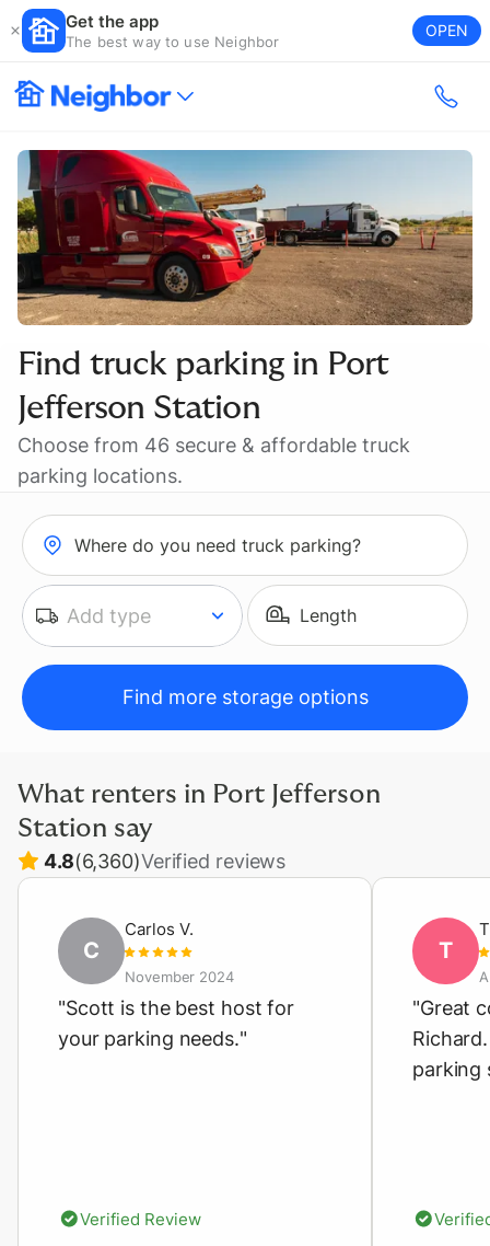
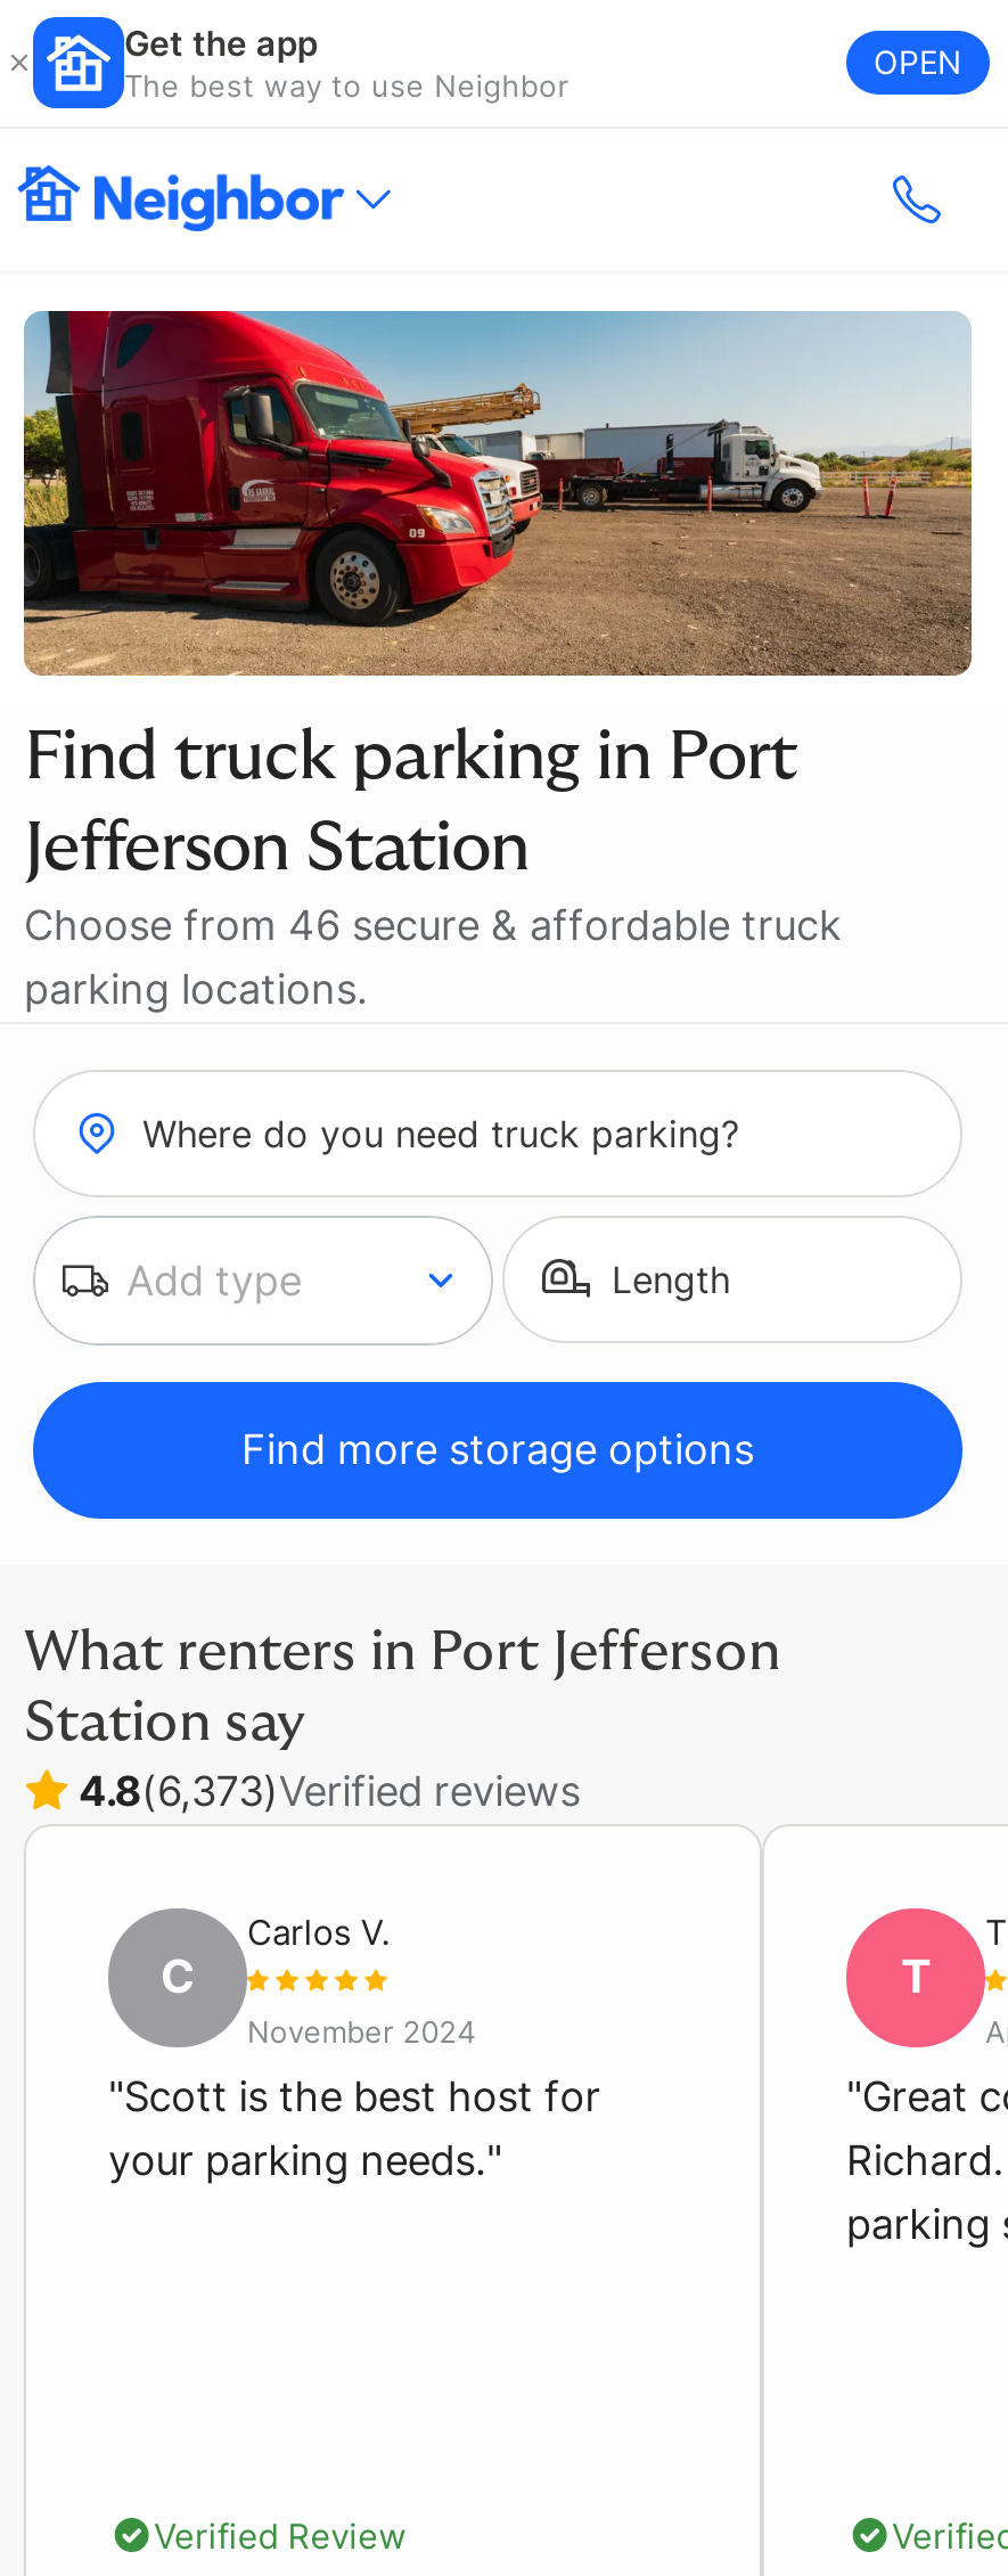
- 4.8(6,360)Verified reviews
+ 4.8(6,373)Verified reviews
